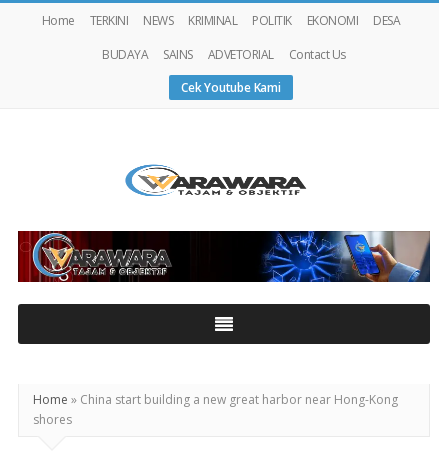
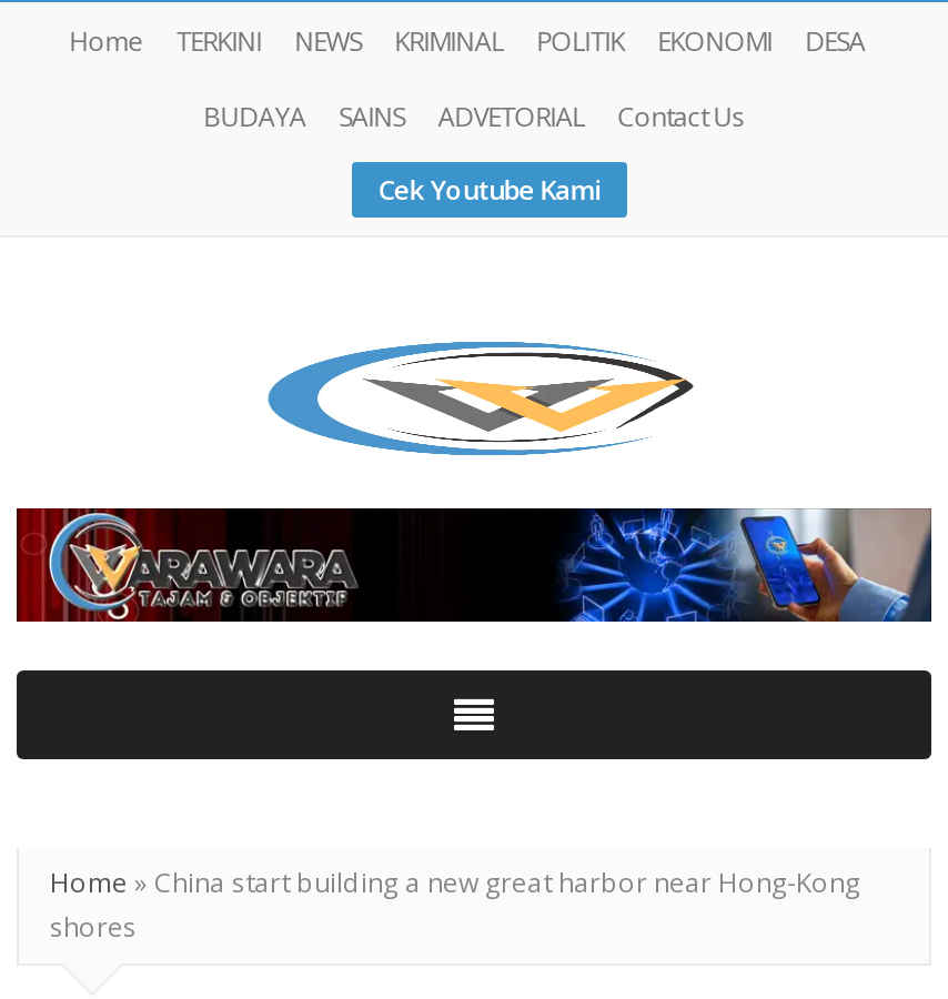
- [image]
+ [image]
